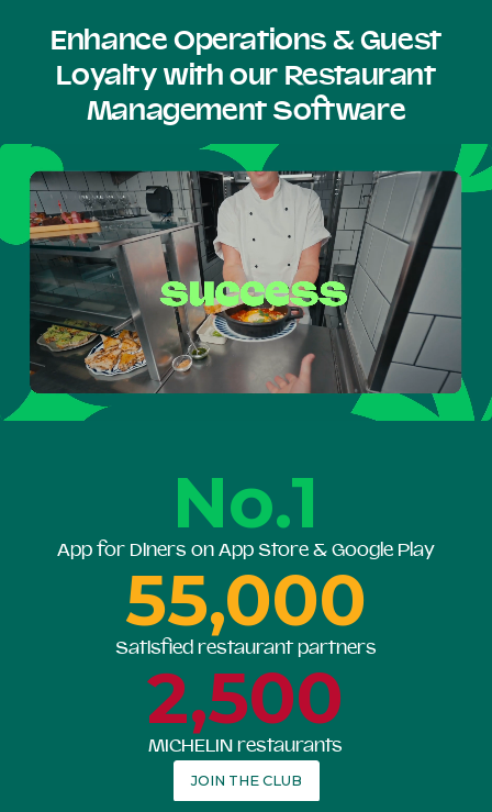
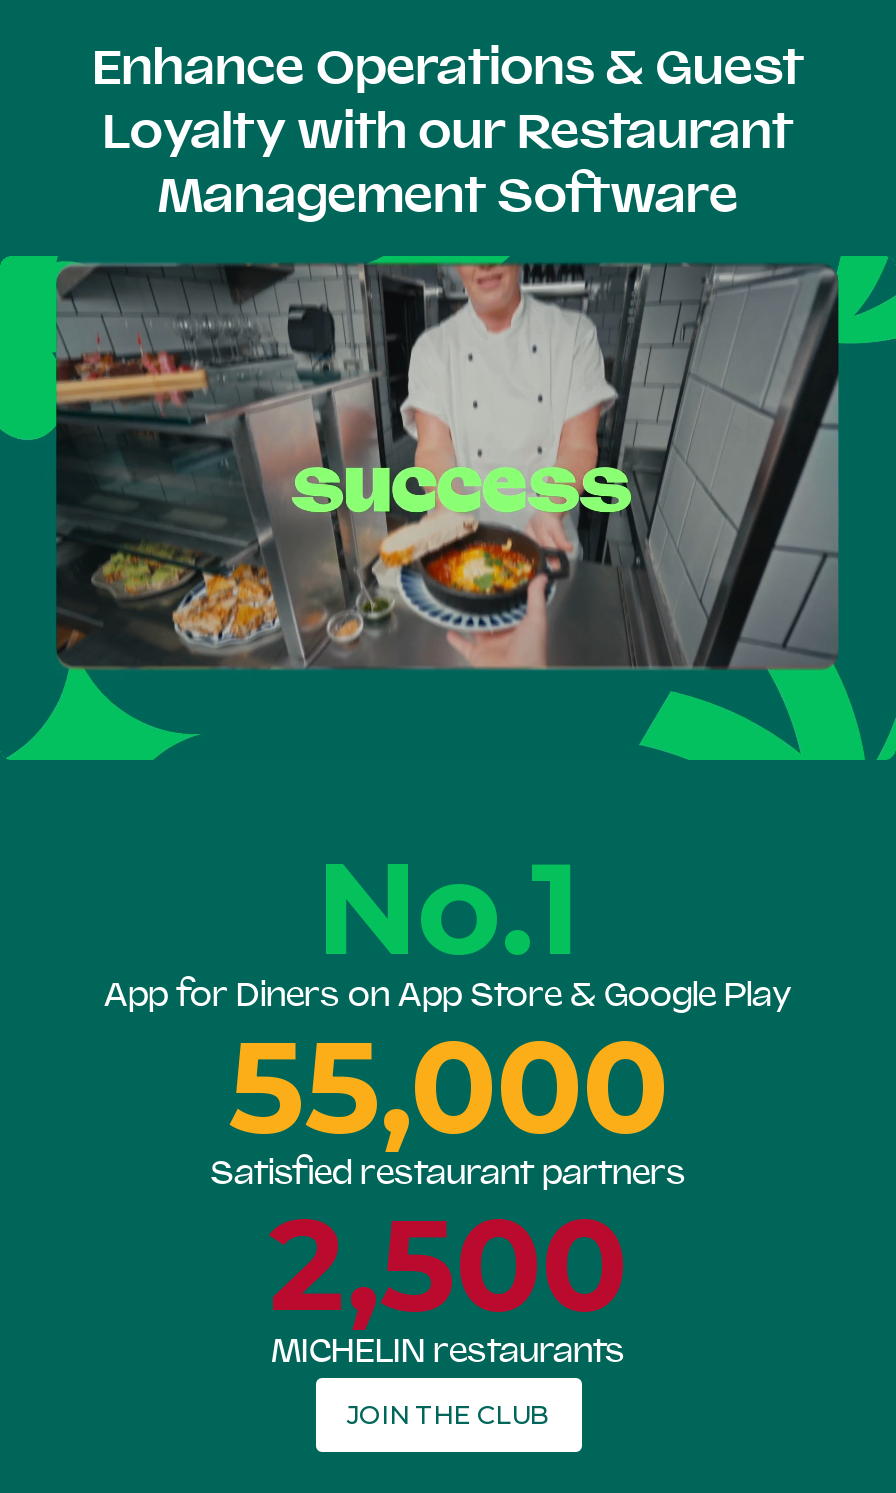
- [image]
+ [image]
